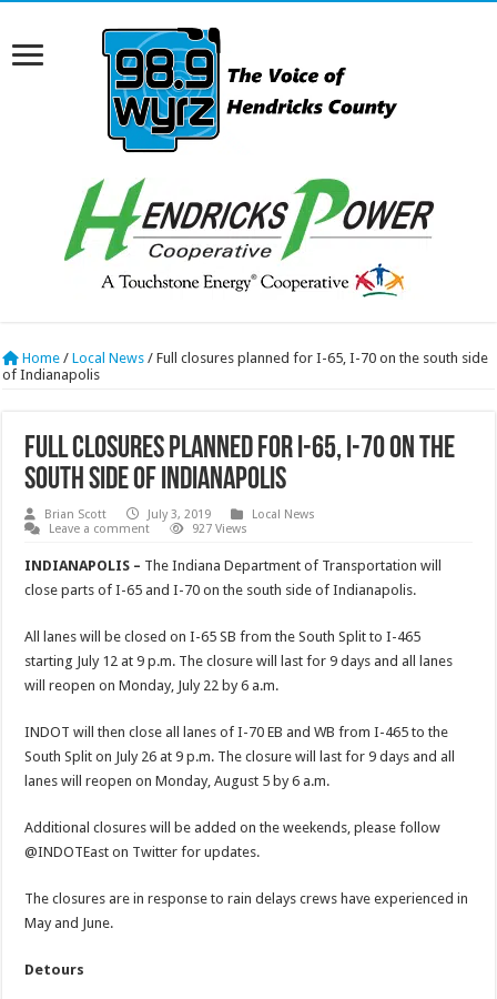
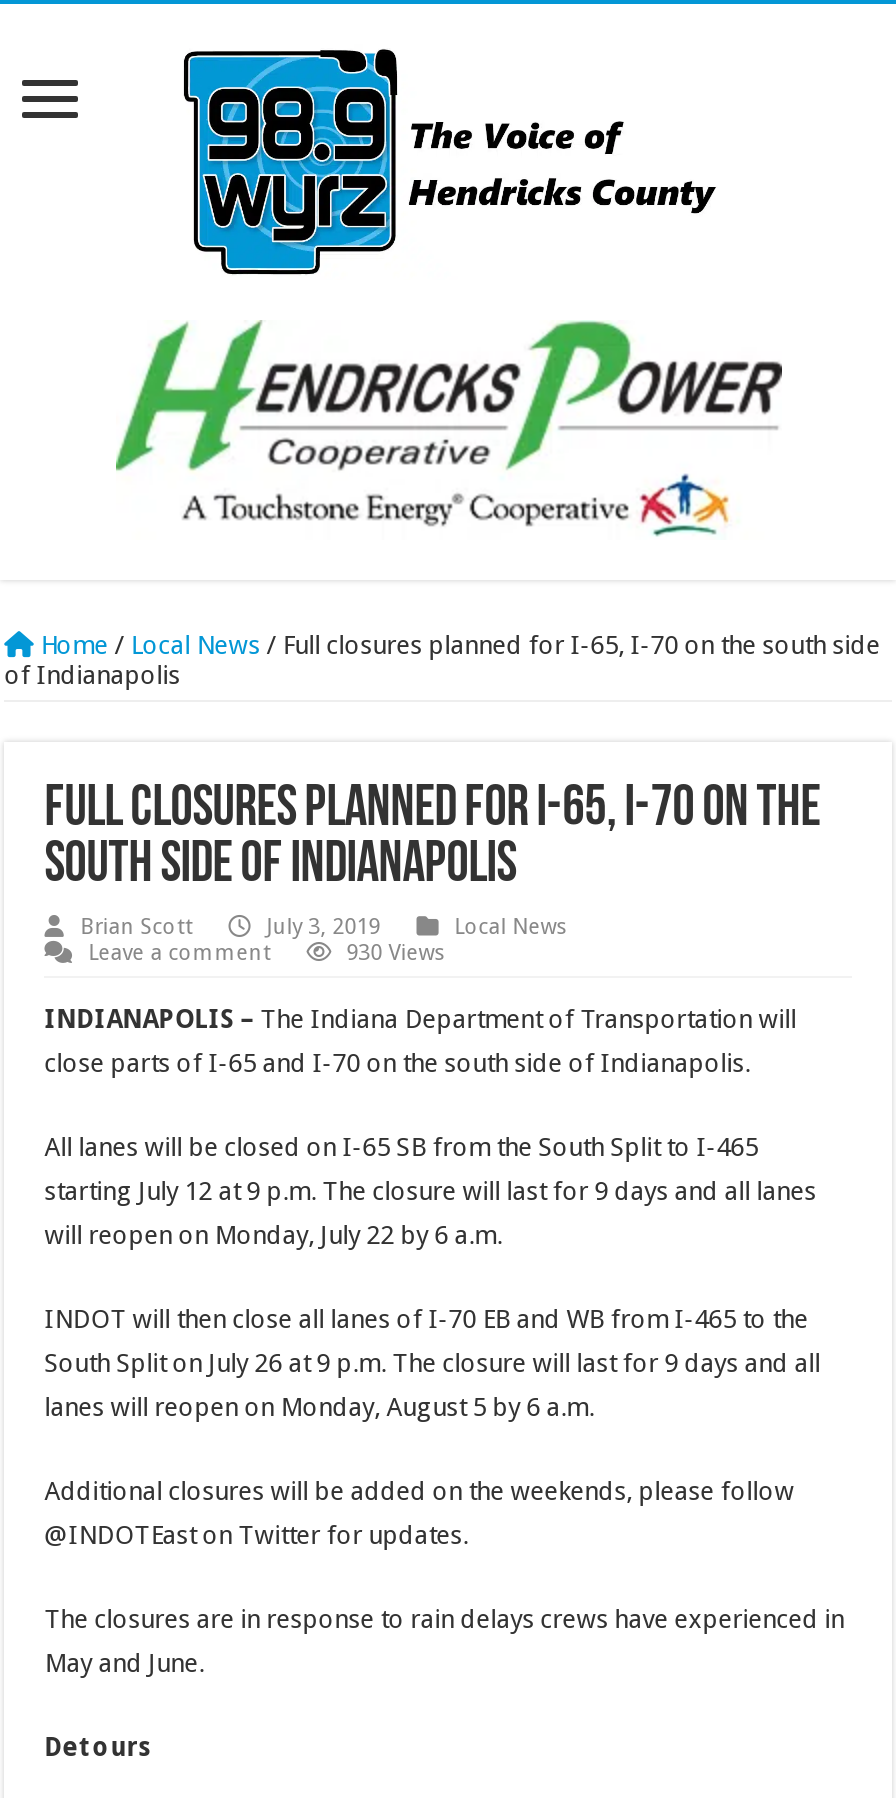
- 927 Views
+ 930 Views
